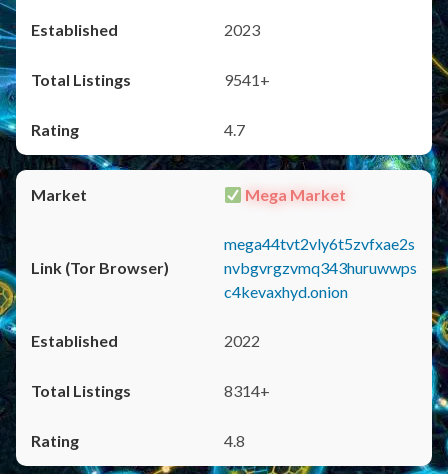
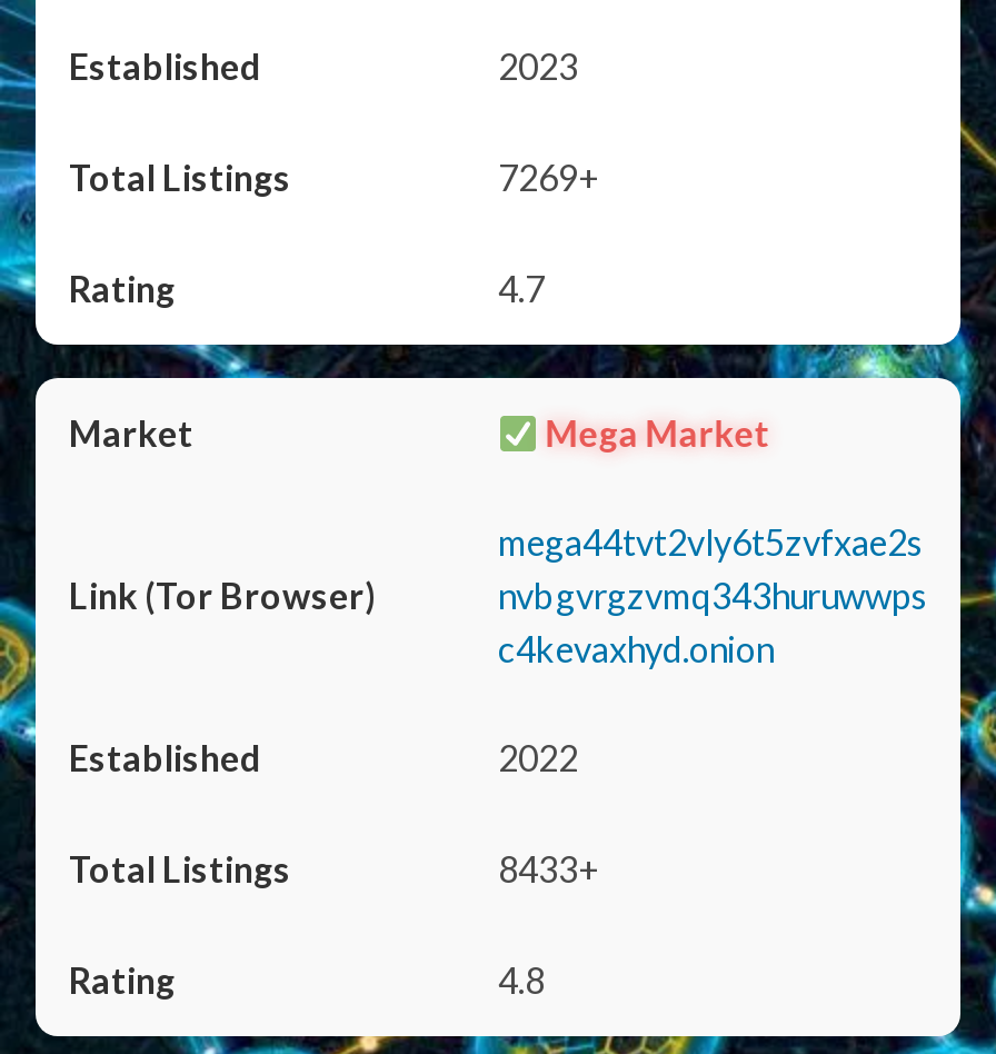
- 9541+
+ 7269+

- 8314+
+ 8433+
